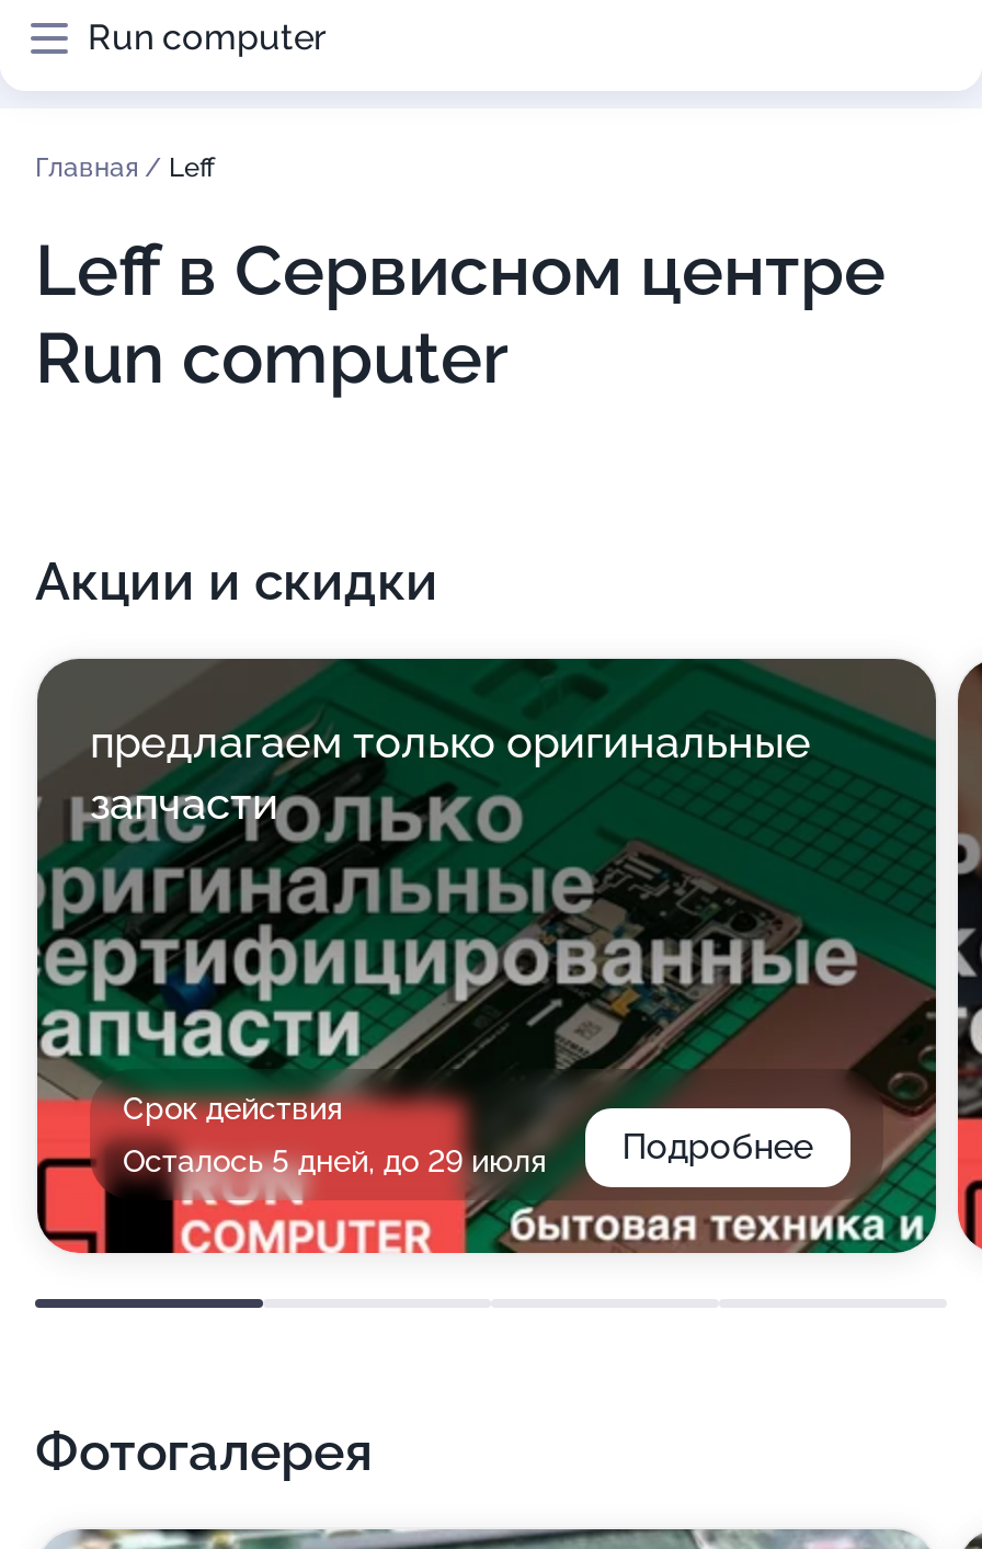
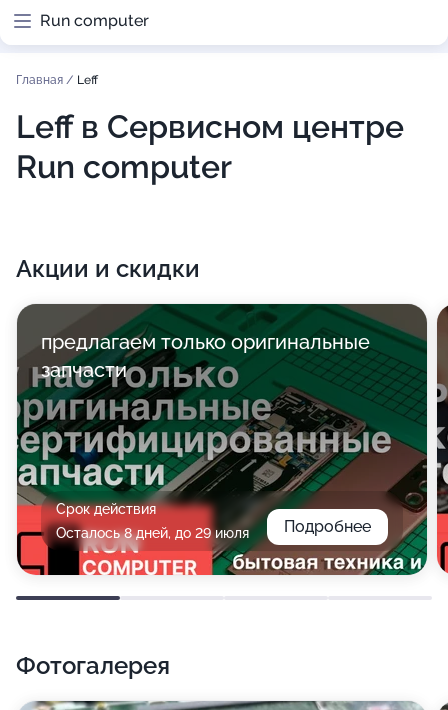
- Осталось 5 дней, до 29 июля
+ Осталось 8 дней, до 29 июля
